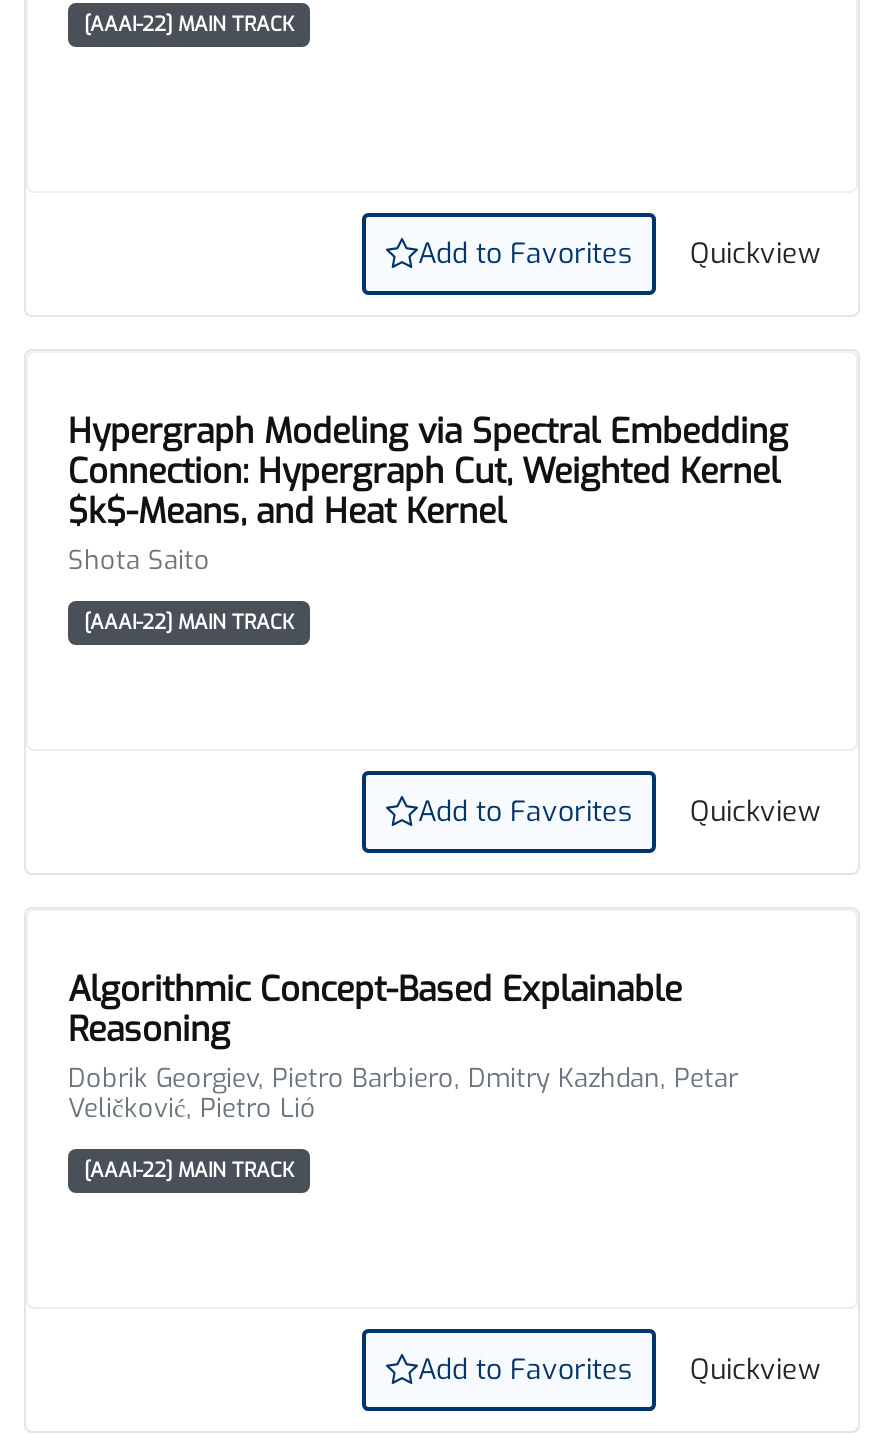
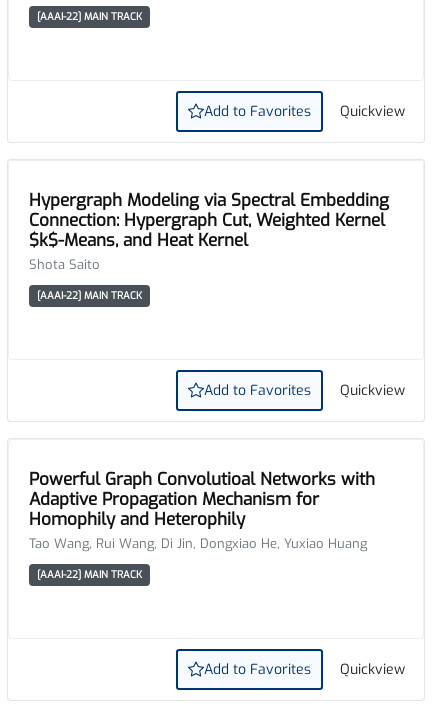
- Algorithmic Concept-Based Explainable
- Reasoning
- Dobrik Georgiev, Pietro Barbiero, Dmitry Kazhdan, Petar
- Veličković, Pietro Lió
+ Powerful Graph Convolutioal Networks with
+ Adaptive Propagation Mechanism for
+ Homophily and Heterophily
+ Tao Wang, Rui Wang, Di Jin, Dongxiao He, Yuxiao Huang
